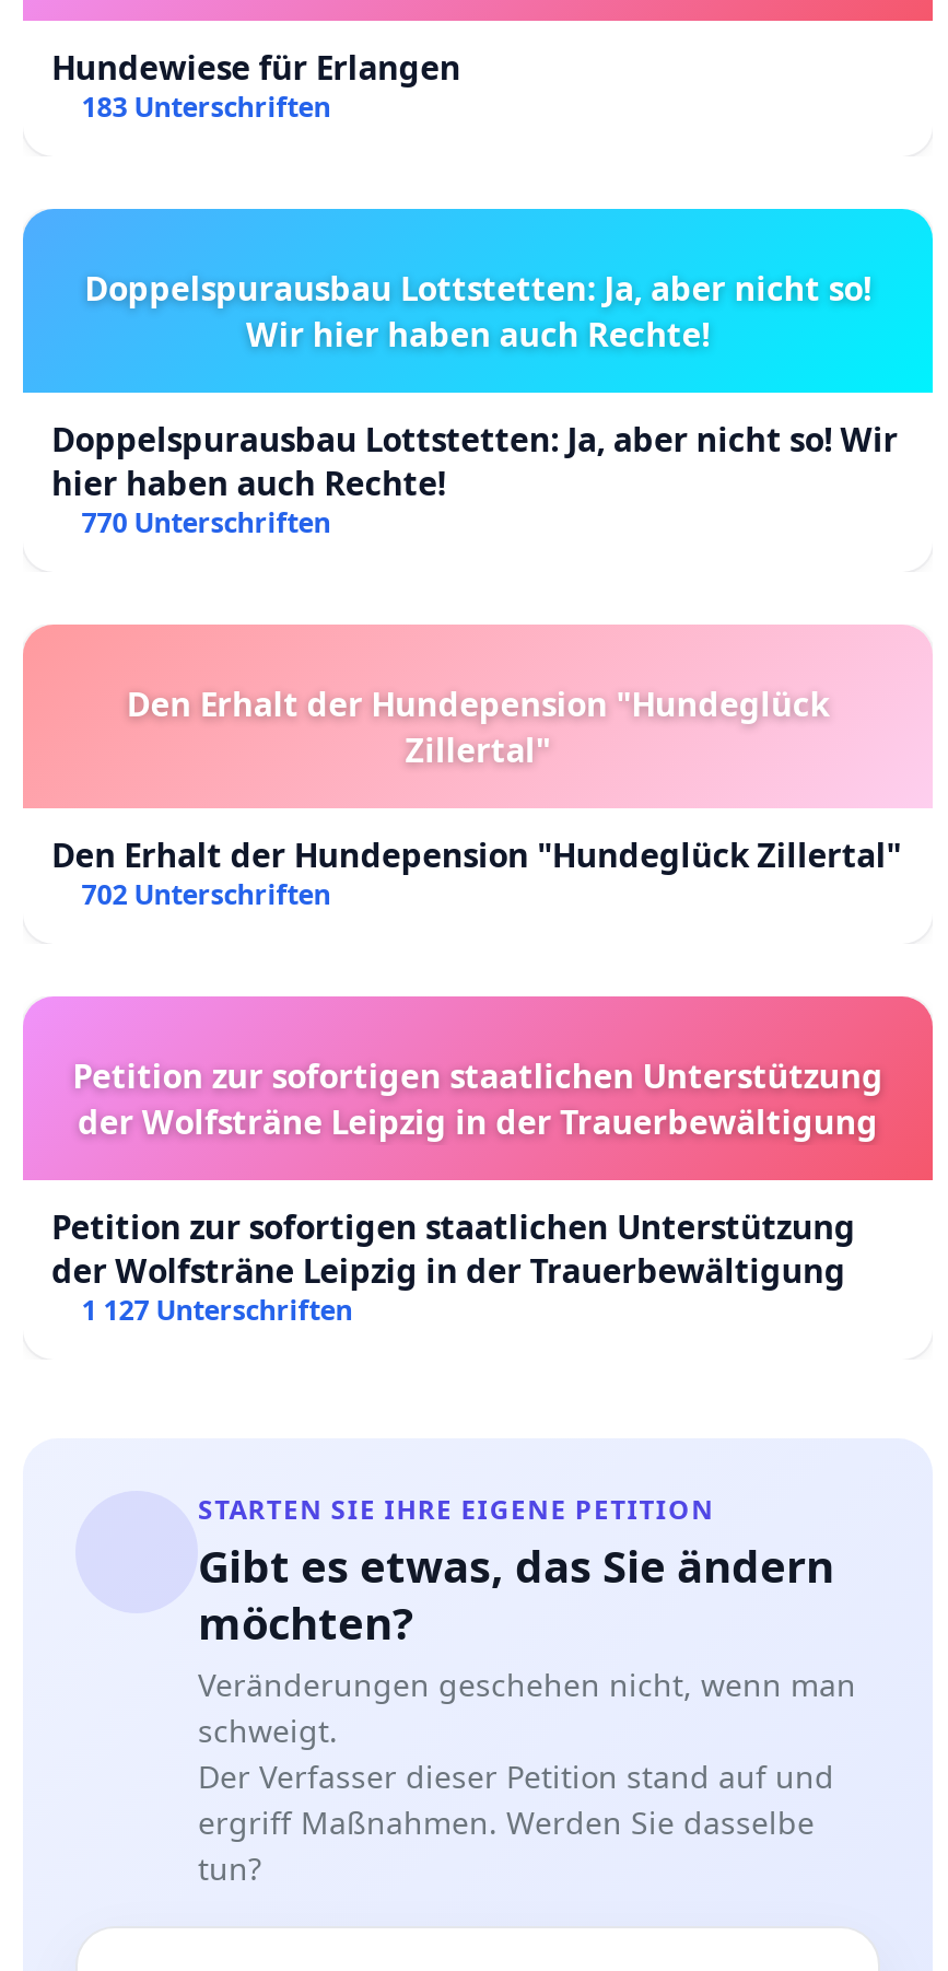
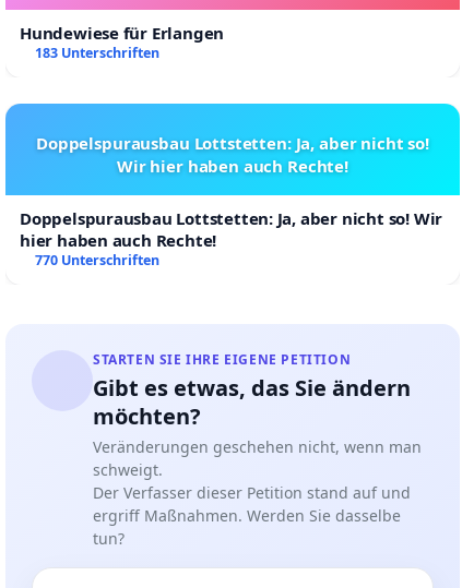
- [image]
- Den Erhalt der Hundepension "Hundeglück
- Zillertal"
- Den Erhalt der Hundepension "Hundeglück Zillertal"
- 702 Unterschriften

- [image]
- Petition zur sofortigen staatlichen Unterstützung
- der Wolfsträne Leipzig in der Trauerbewältigung
- Petition zur sofortigen staatlichen Unterstützung
- der Wolfsträne Leipzig in der Trauerbewältigung
- 1 127 Unterschriften
